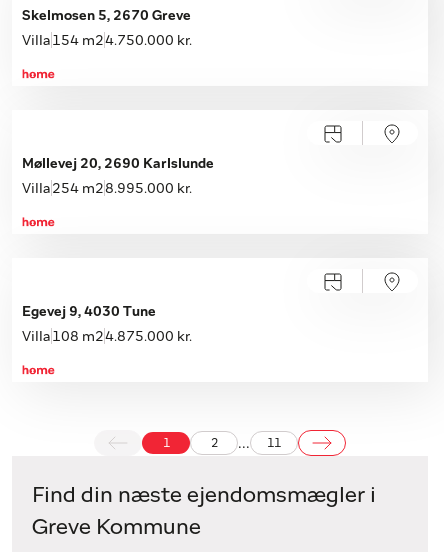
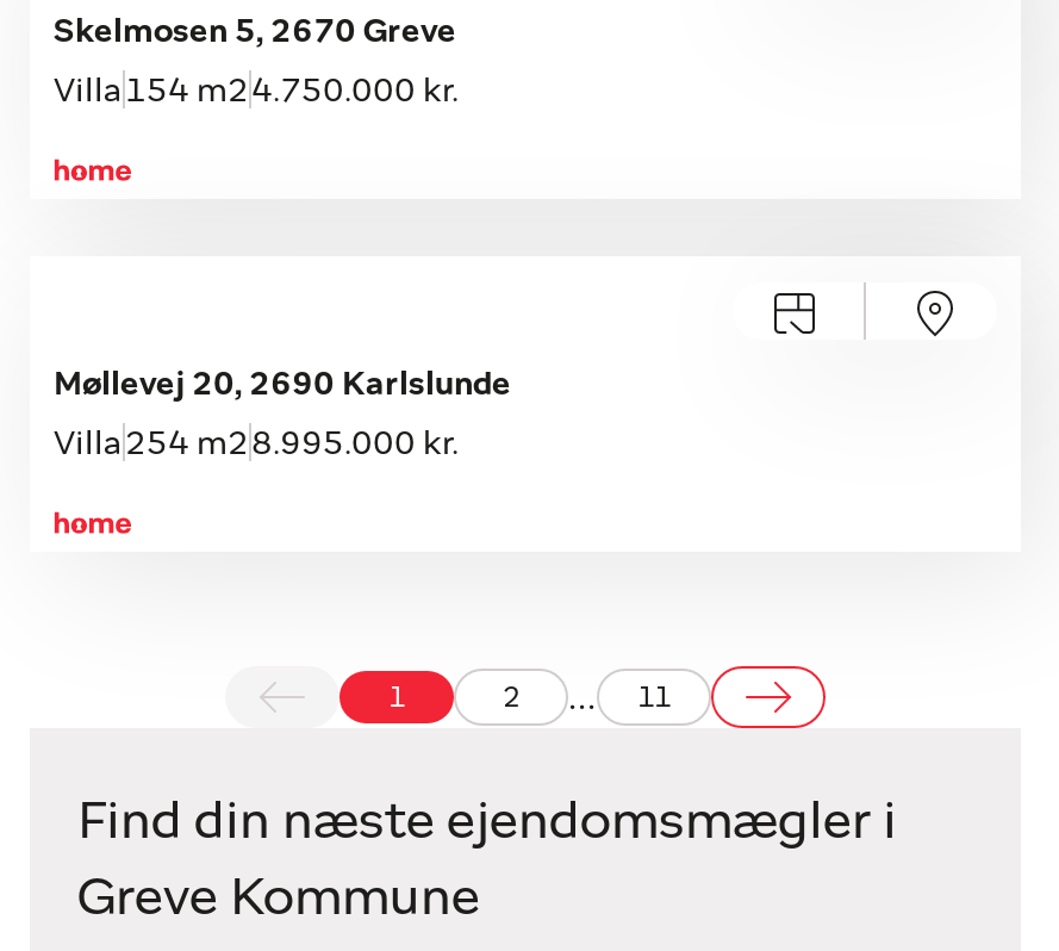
- Egevej 9, 4030 Tune
- Villa 108 m2 4.875.000 kr.
